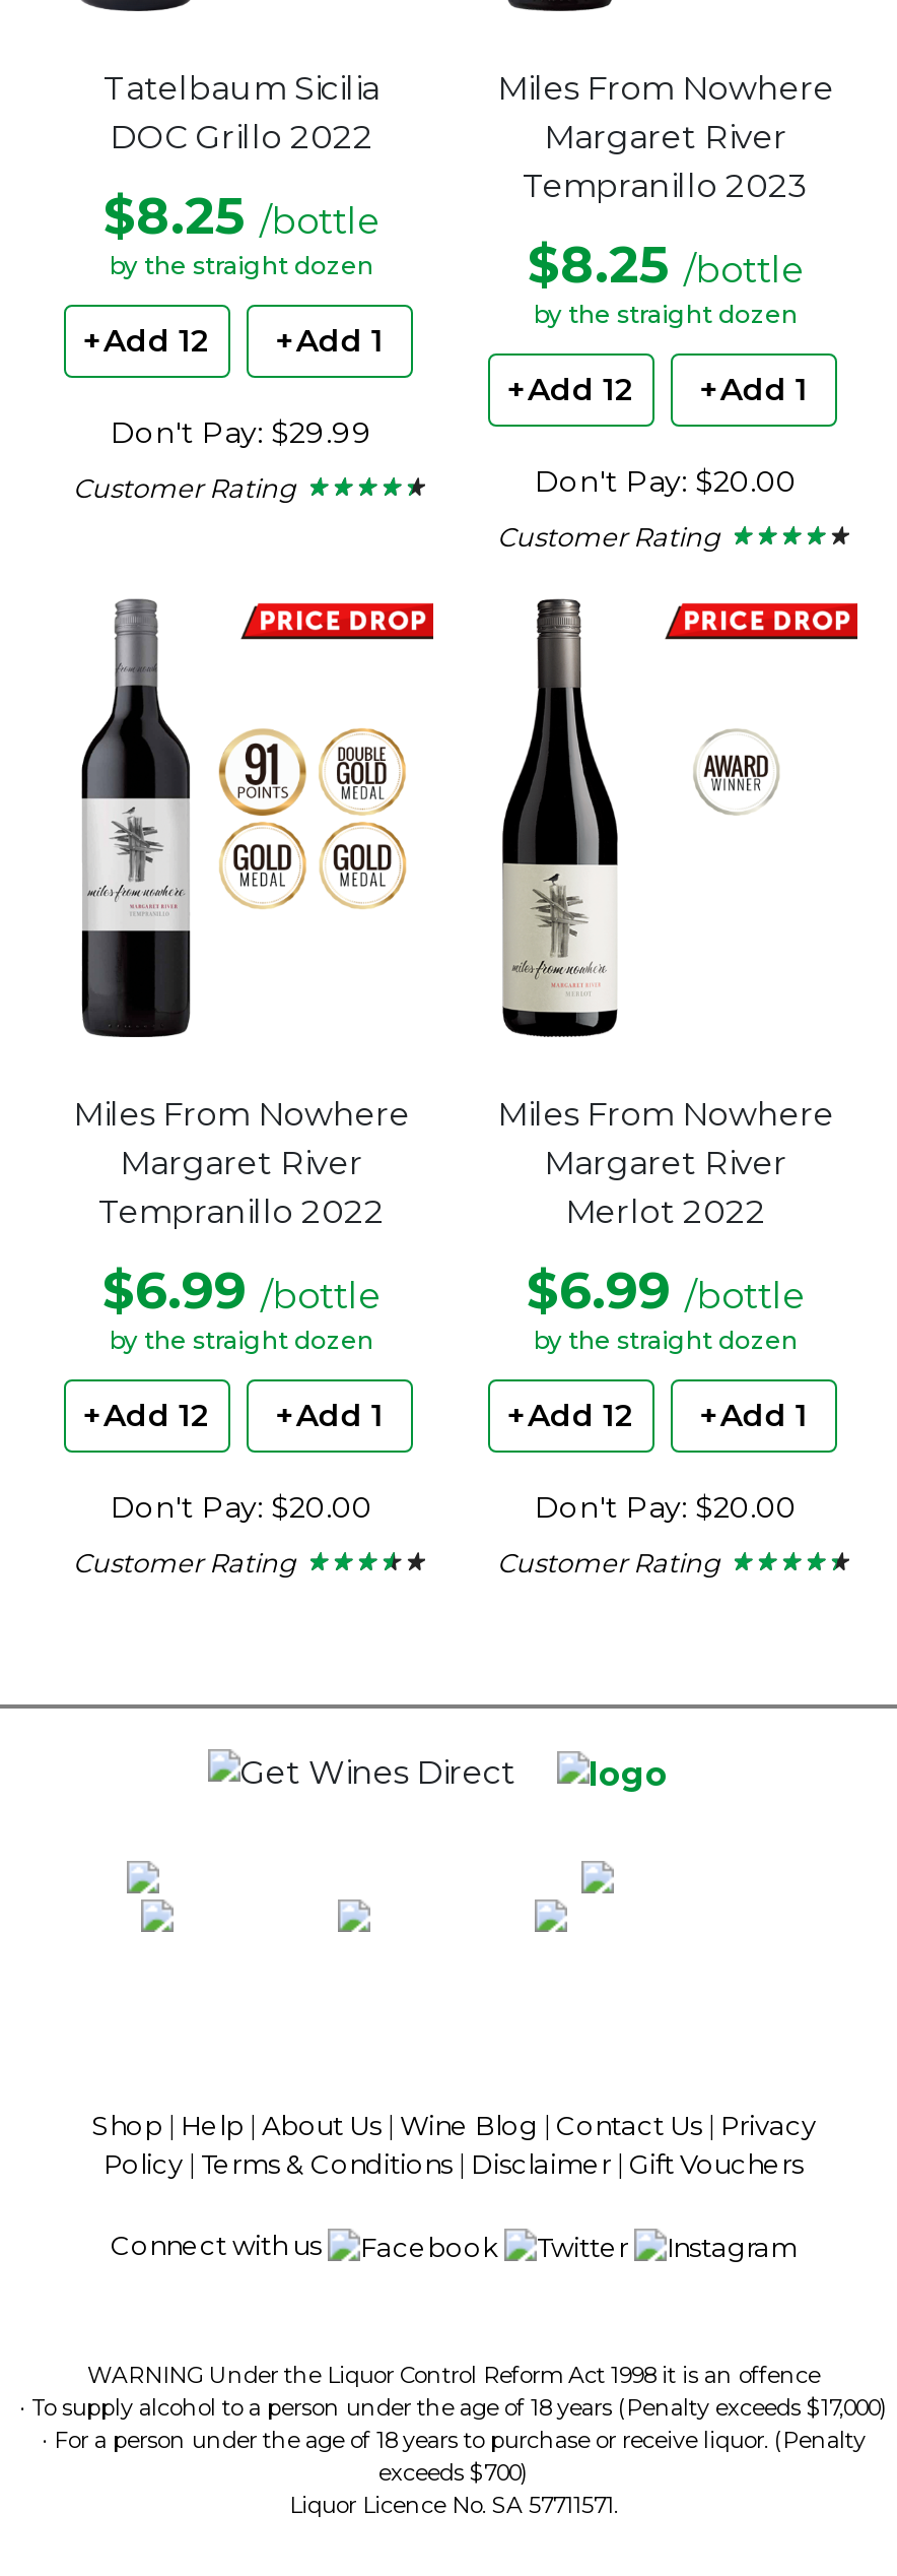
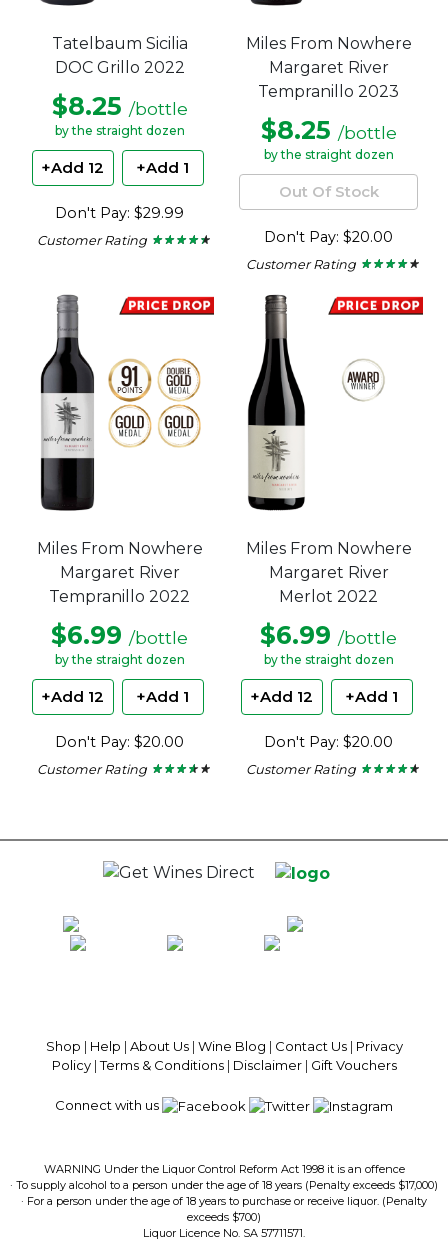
- +Add 12
- +Add 1
+ Out Of Stock
